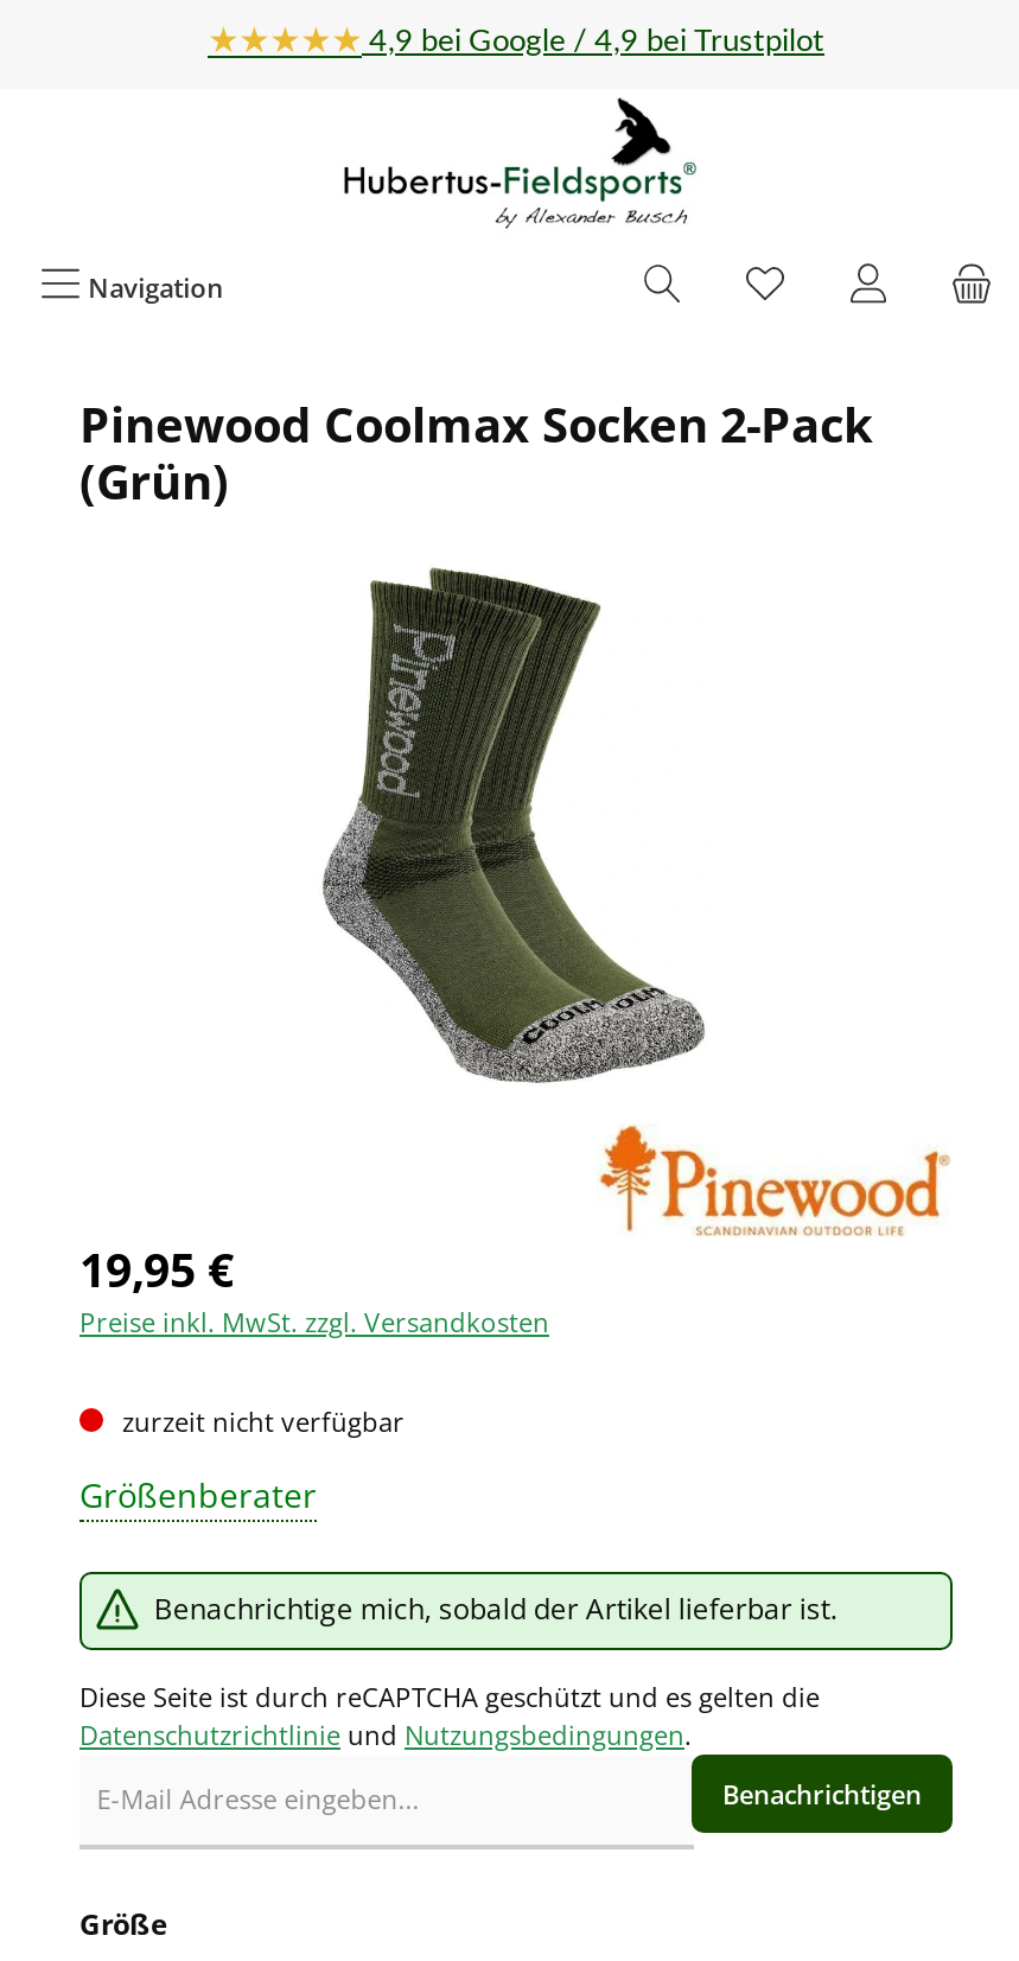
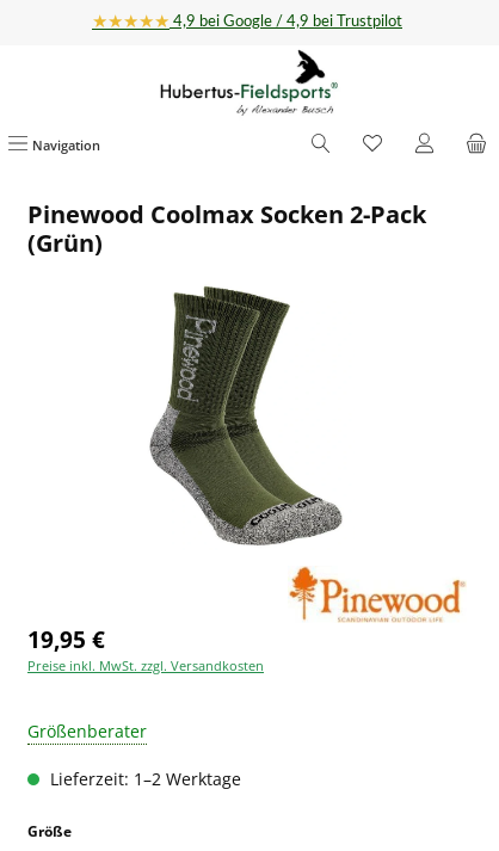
- zurzeit nicht verfügbar

- Benachrichtige mich, sobald der Artikel lieferbar ist.
- Diese Seite ist durch reCAPTCHA geschützt und es gelten die
- Datenschutzrichtlinie und Nutzungsbedingungen.
- Benachrichtigen
+ Lieferzeit: 1–2 Werktage
